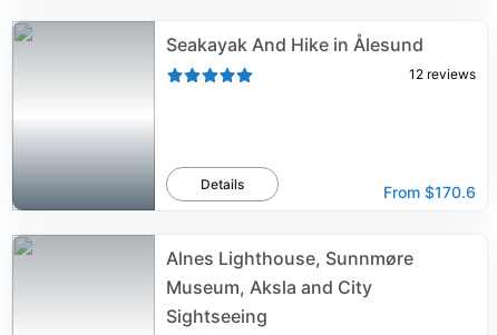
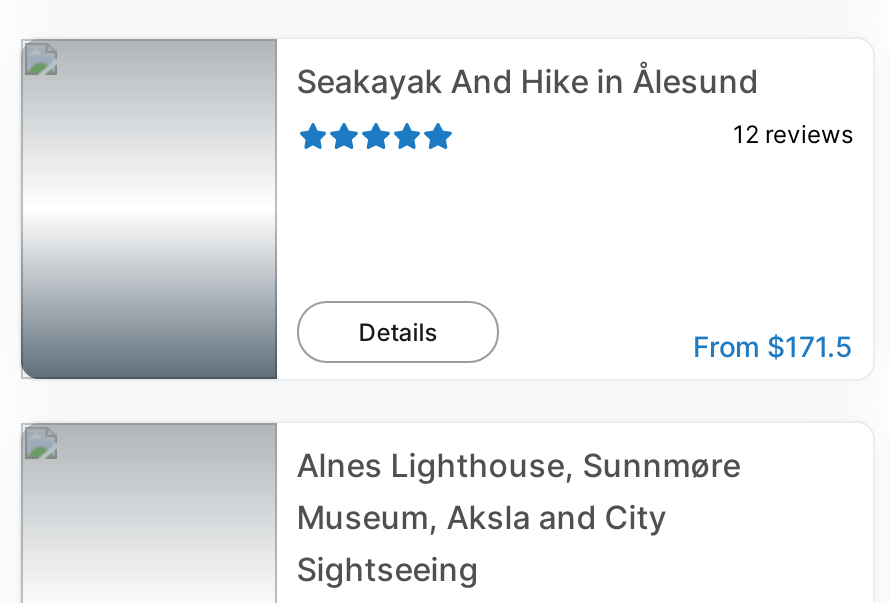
- From $170.6
+ From $171.5
